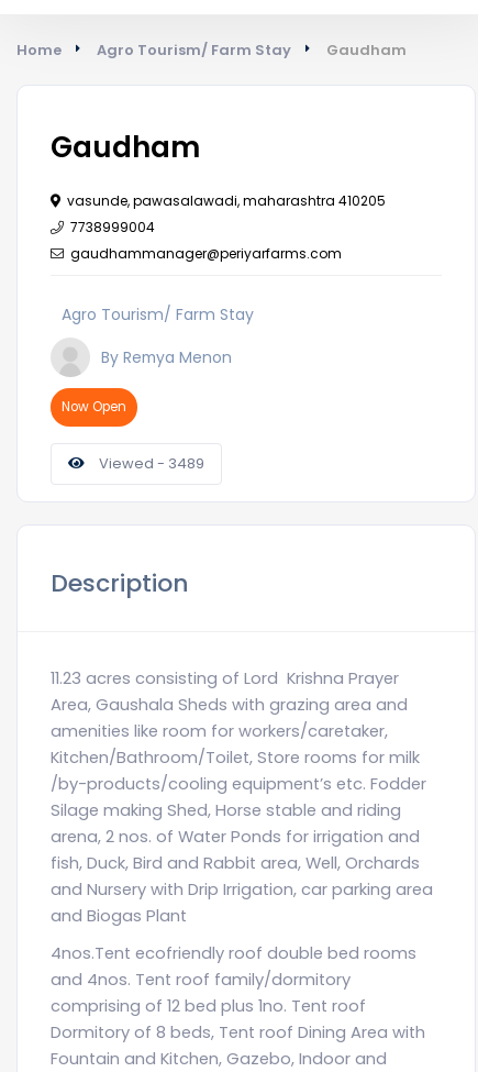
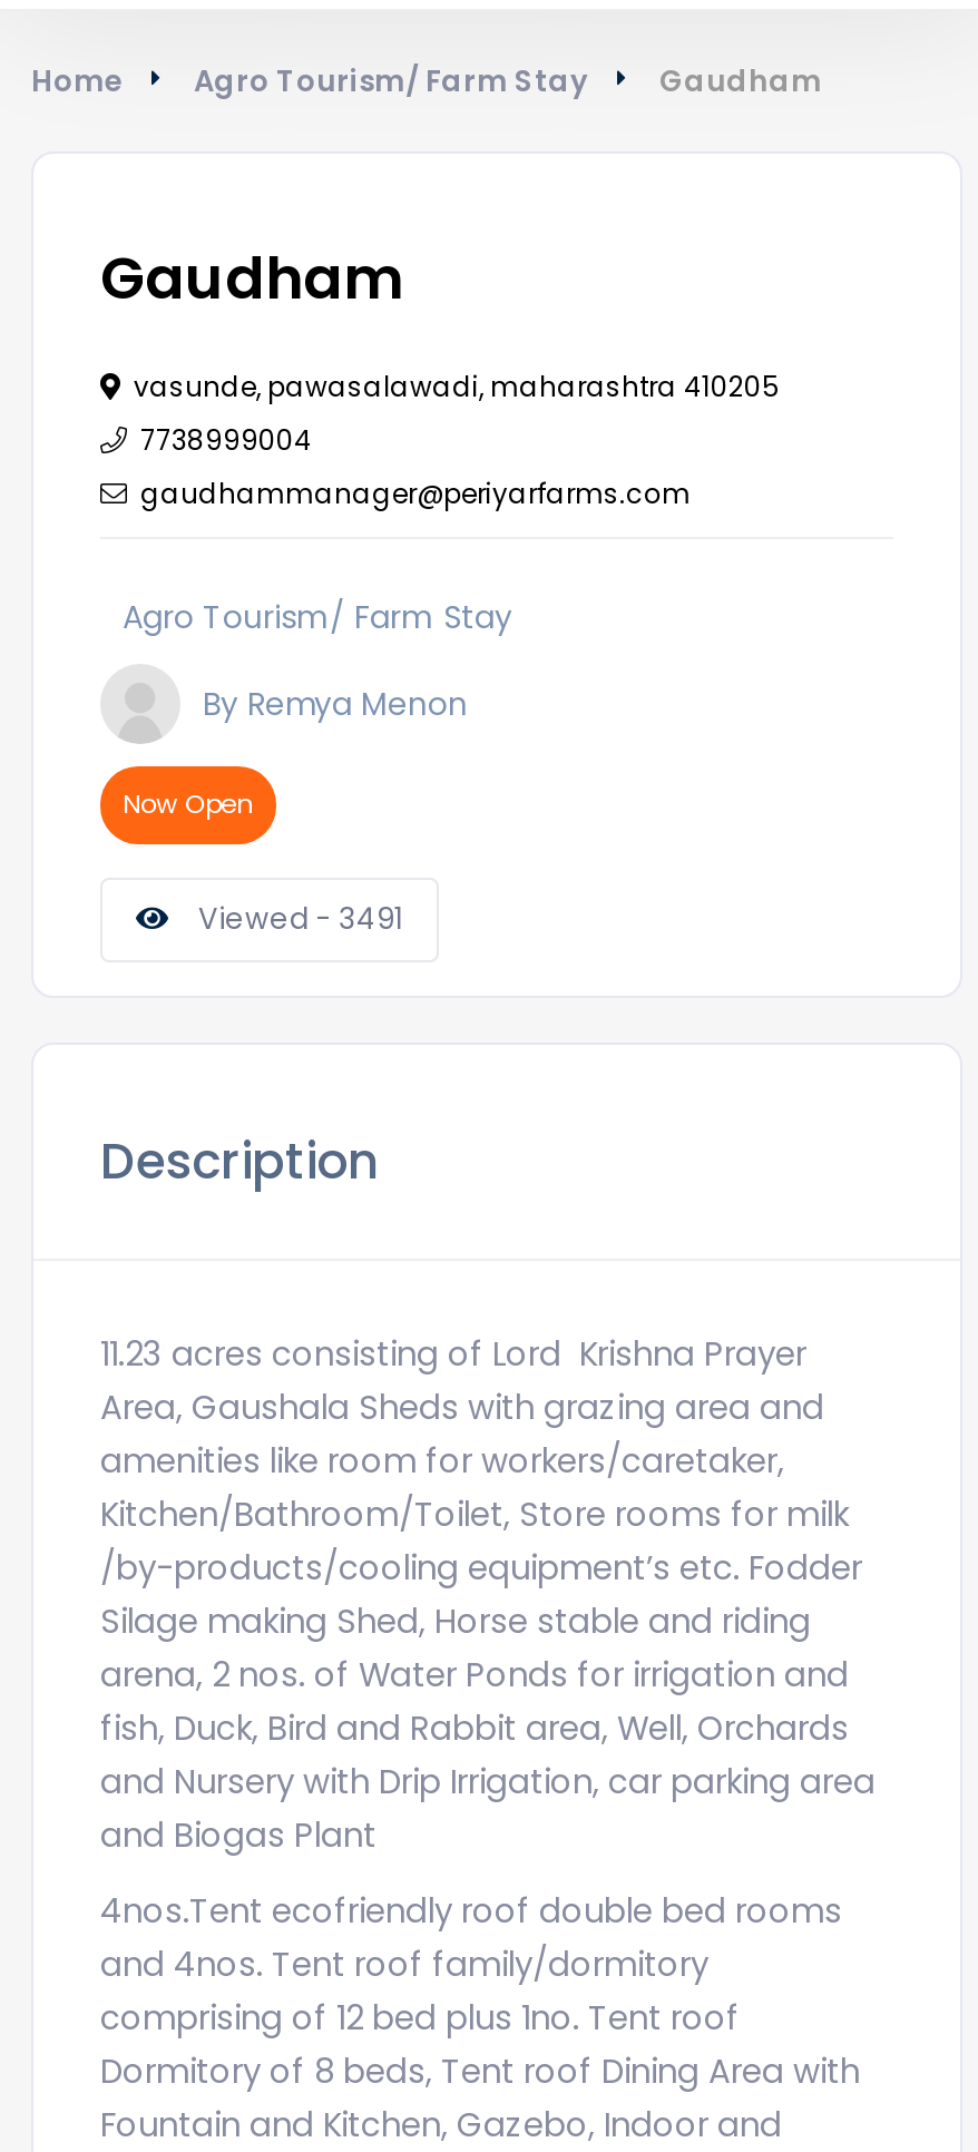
- Viewed - 3489
+ Viewed - 3491
